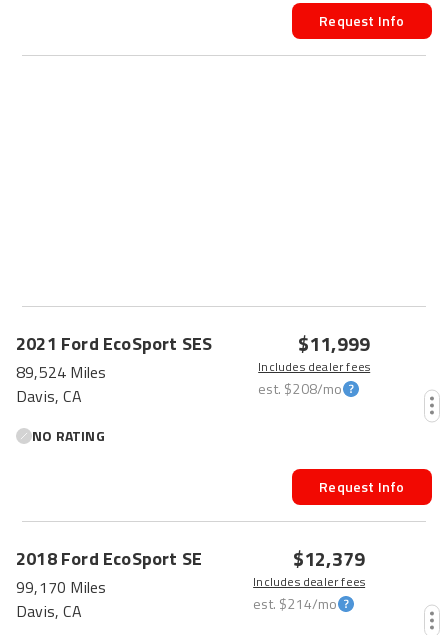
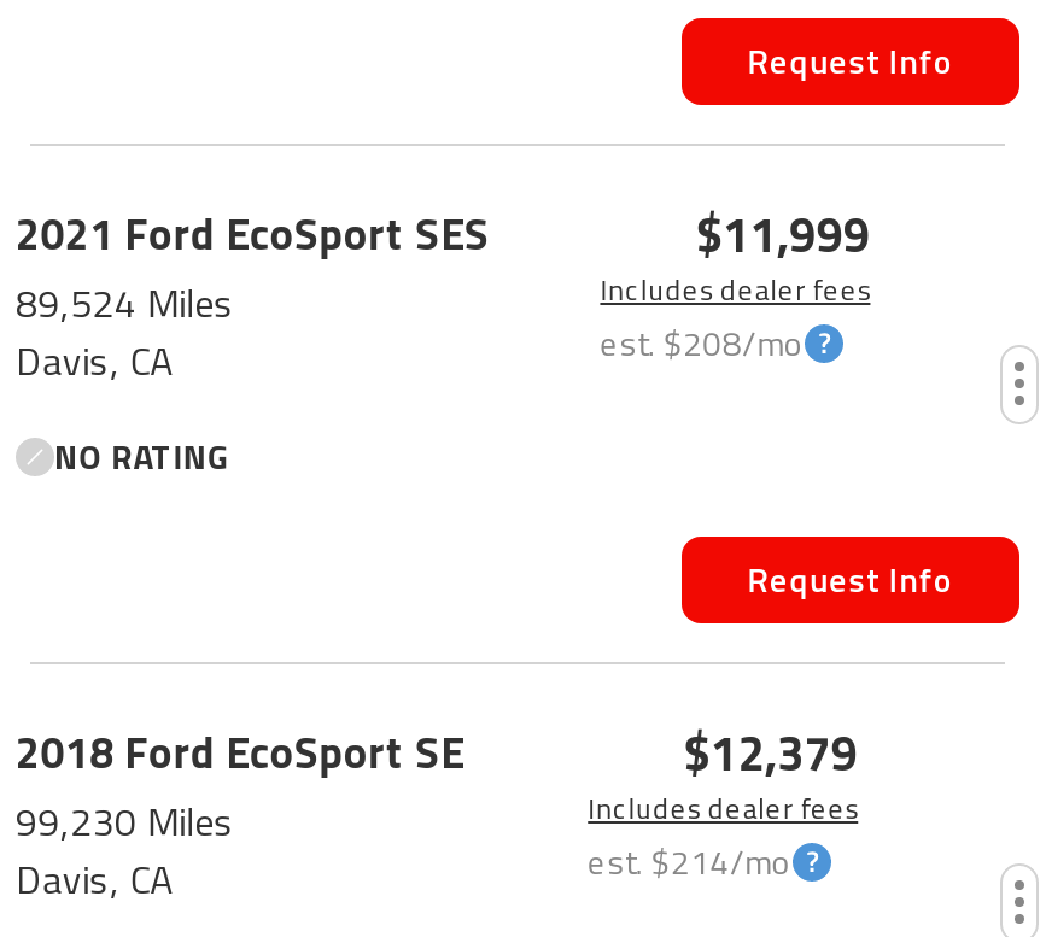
- 99,170 Miles
+ 99,230 Miles
